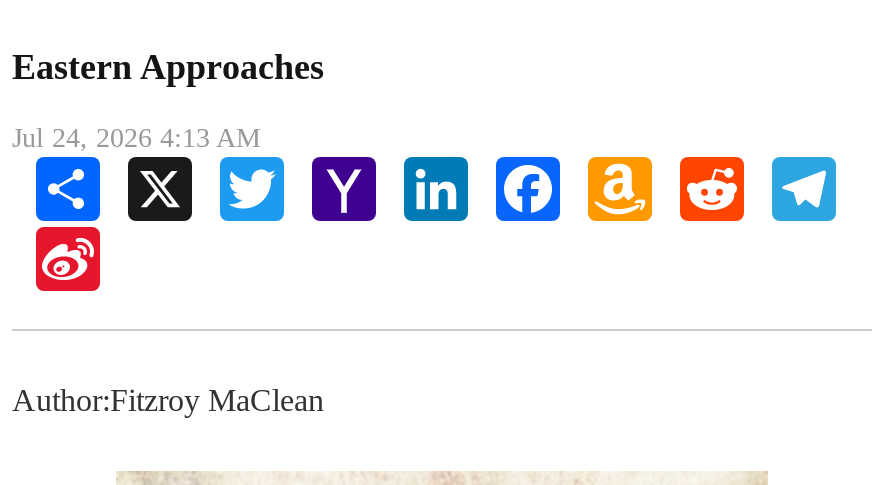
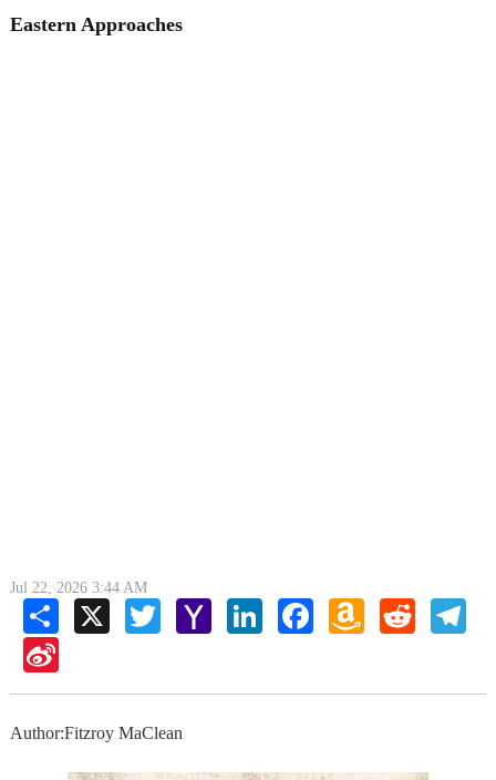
- Jul 24, 2026 4:13 AM
+ Jul 22, 2026 3:44 AM
